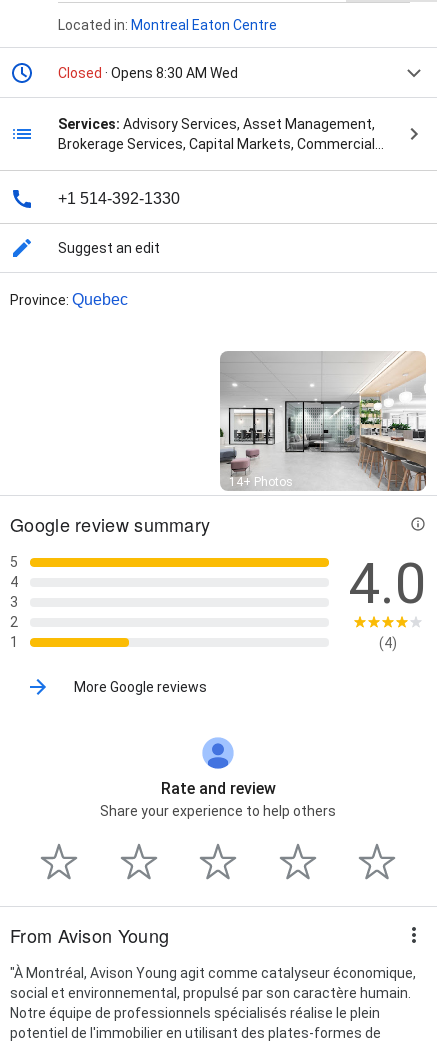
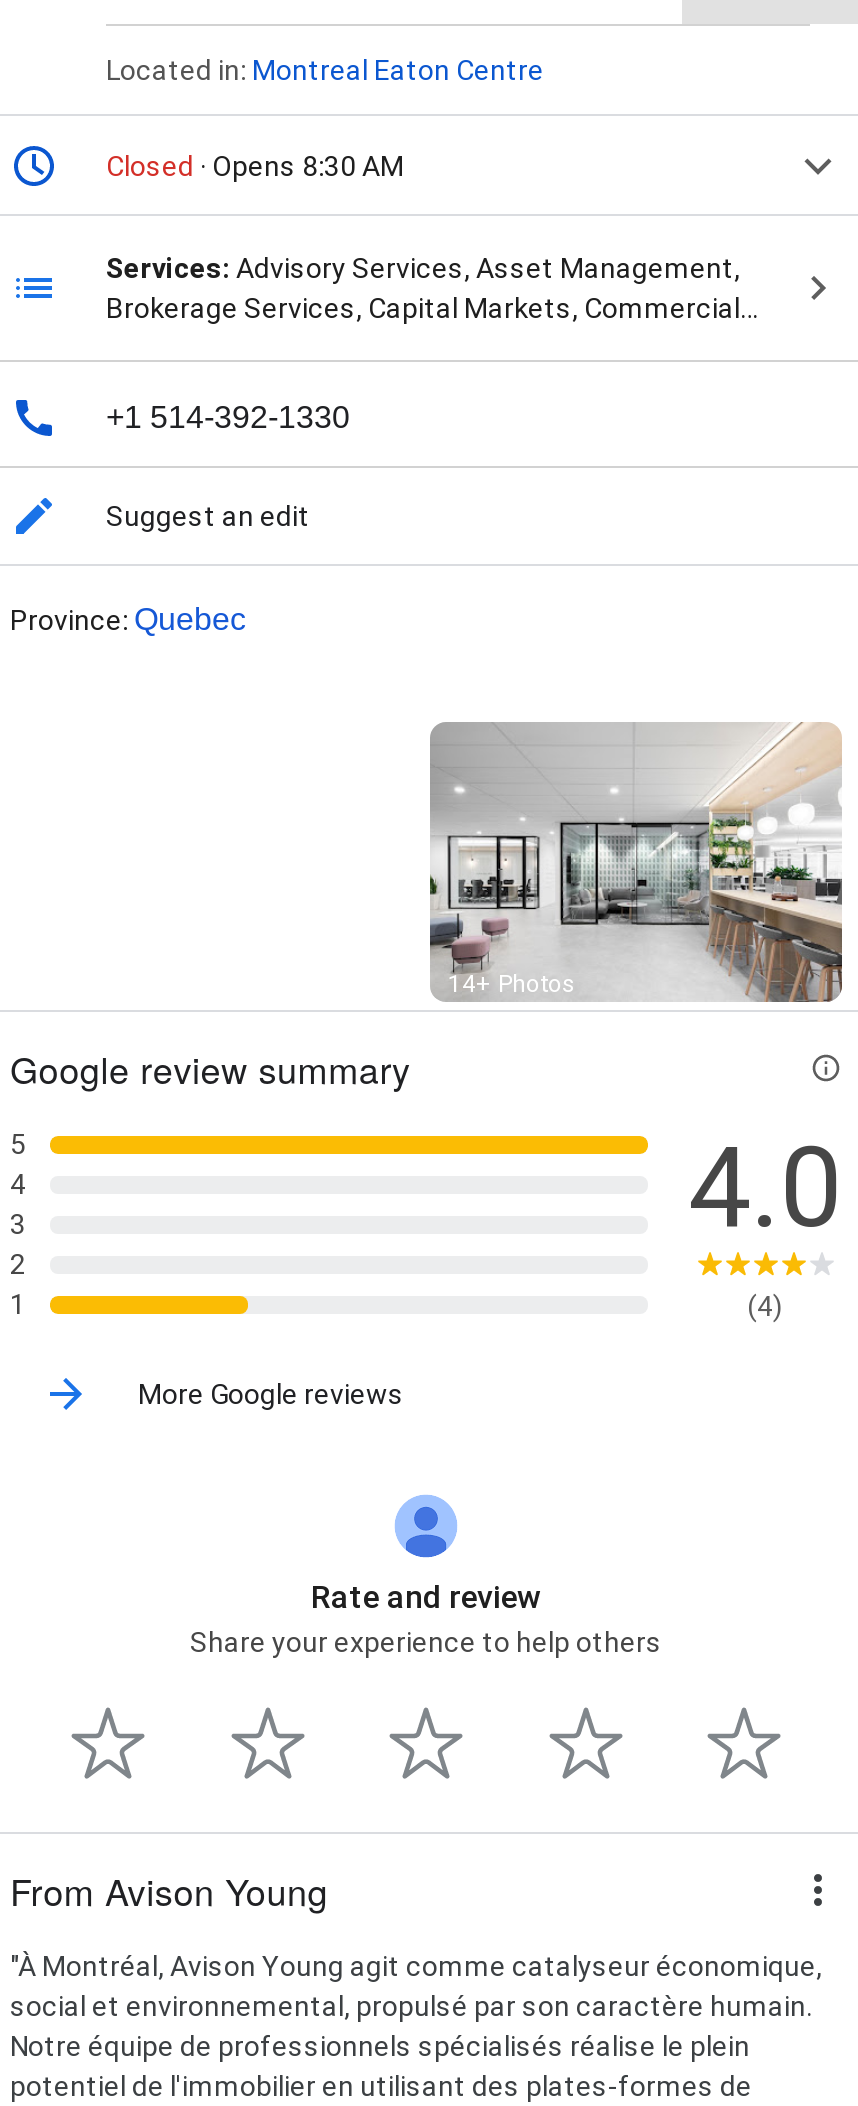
- Closed · Opens 8:30 AM Wed
+ Closed · Opens 8:30 AM
